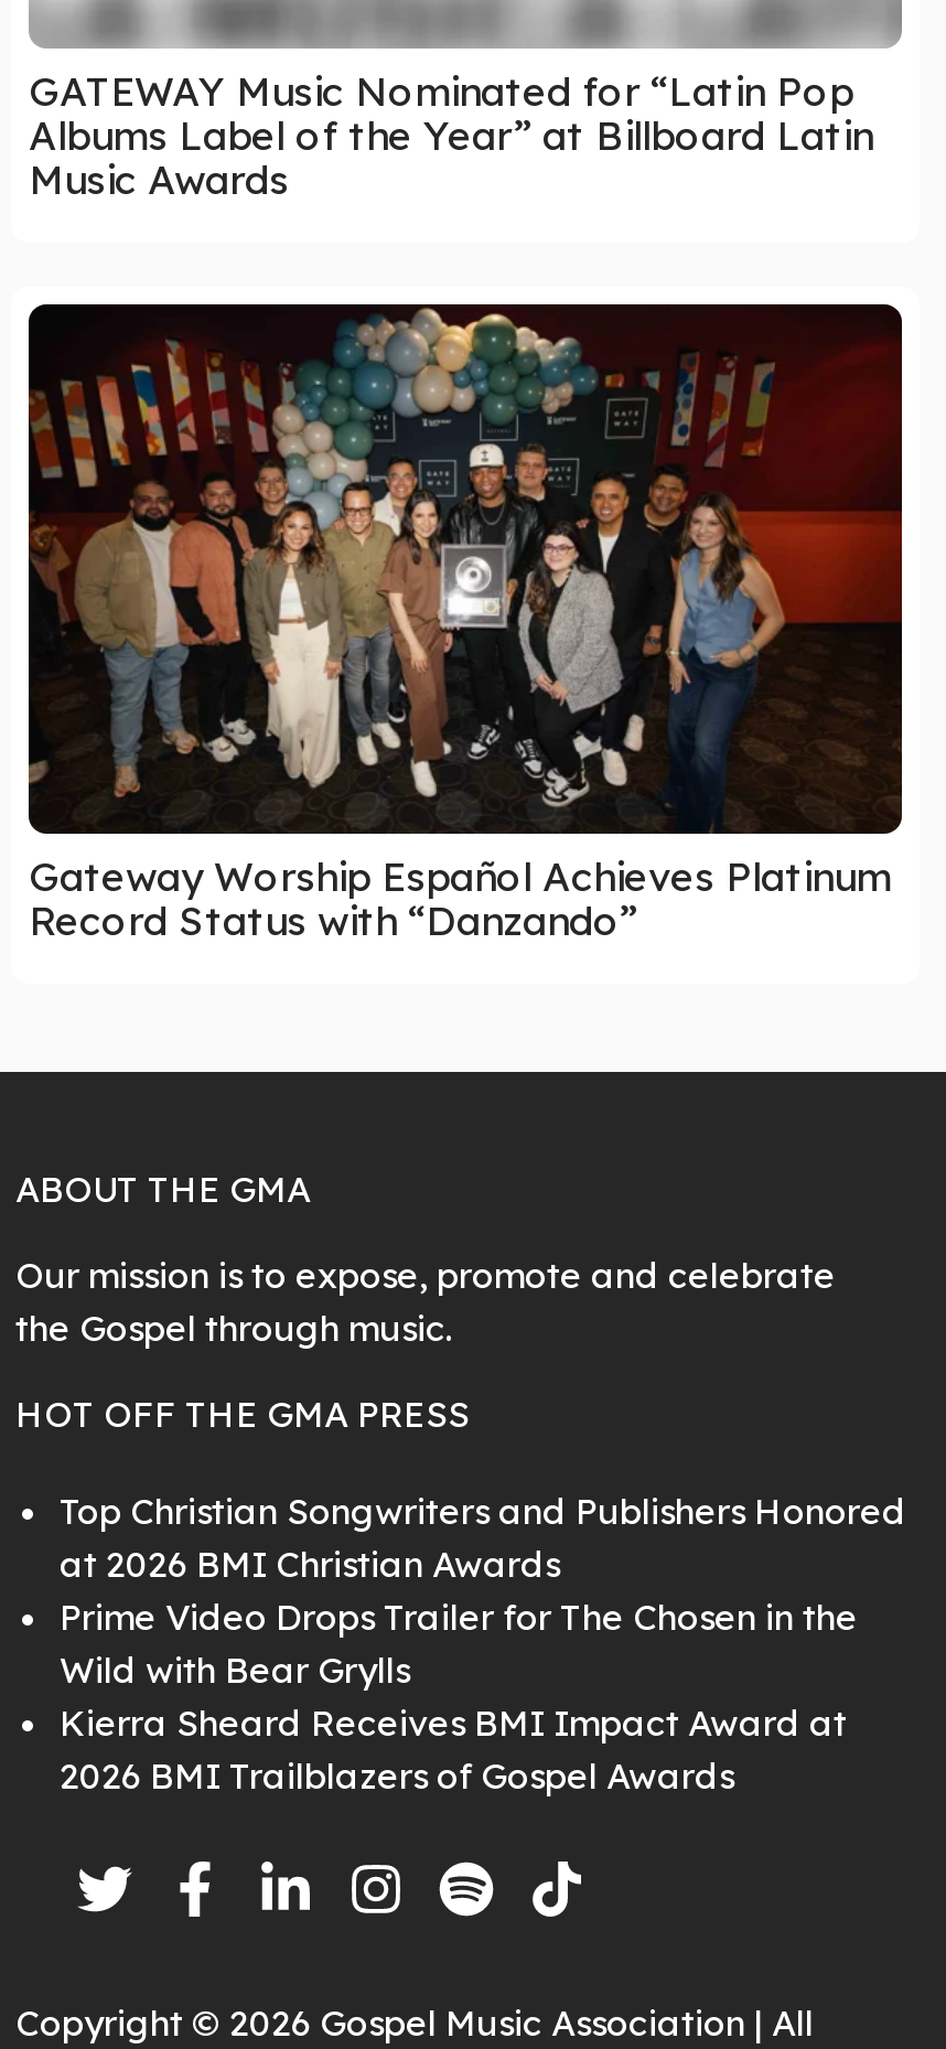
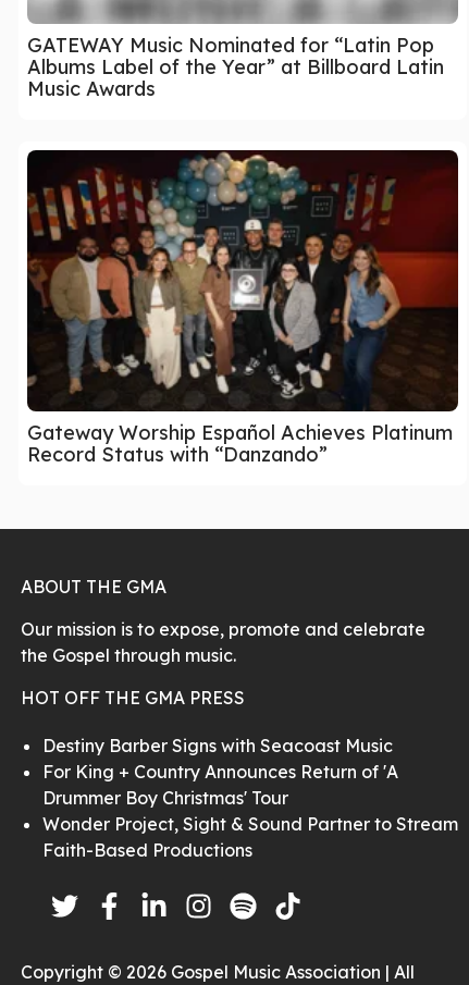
- Top Christian Songwriters and Publishers Honored
- at 2026 BMI Christian Awards
- Prime Video Drops Trailer for The Chosen in the
- Wild with Bear Grylls
- Kierra Sheard Receives BMI Impact Award at
- 2026 BMI Trailblazers of Gospel Awards
+ Destiny Barber Signs with Seacoast Music
+ For King + Country Announces Return of 'A
+ Drummer Boy Christmas' Tour
+ Wonder Project, Sight & Sound Partner to Stream
+ Faith-Based Productions
